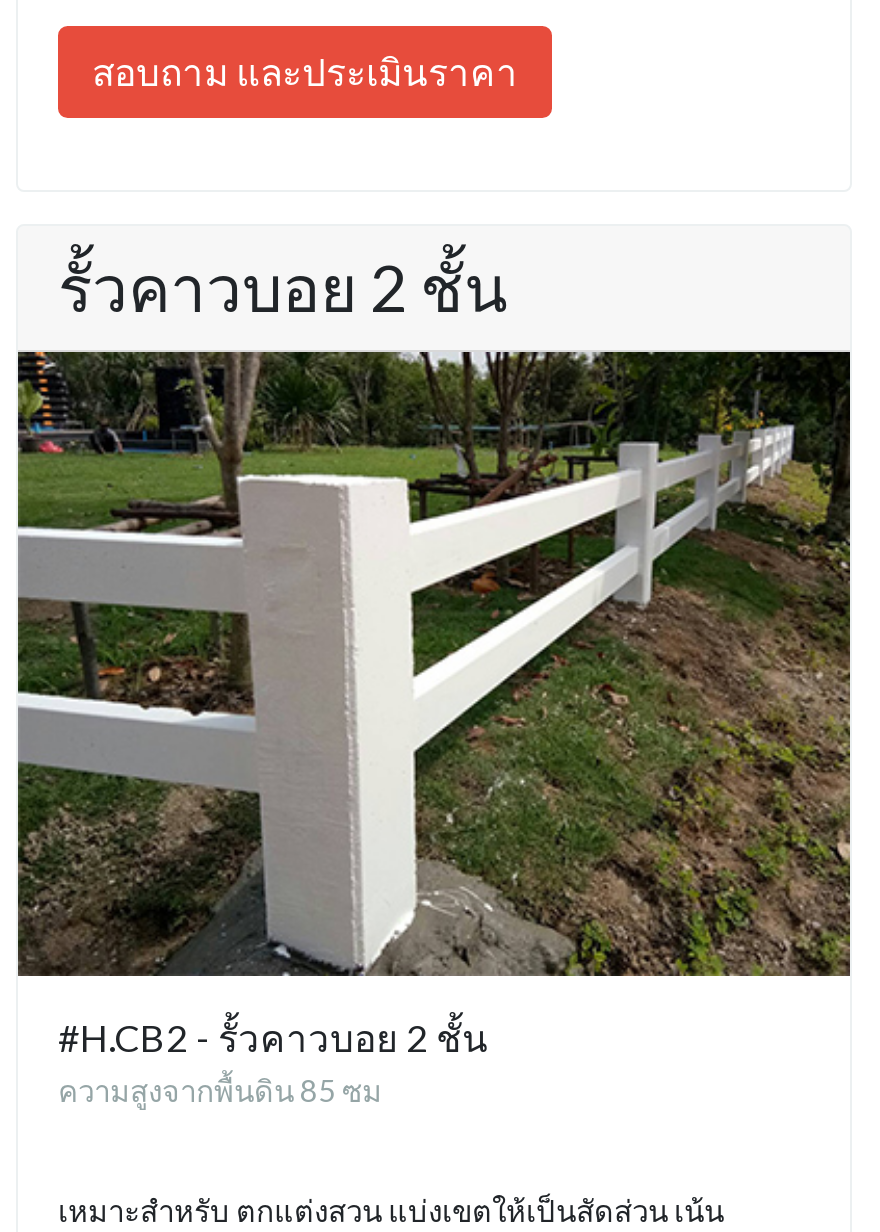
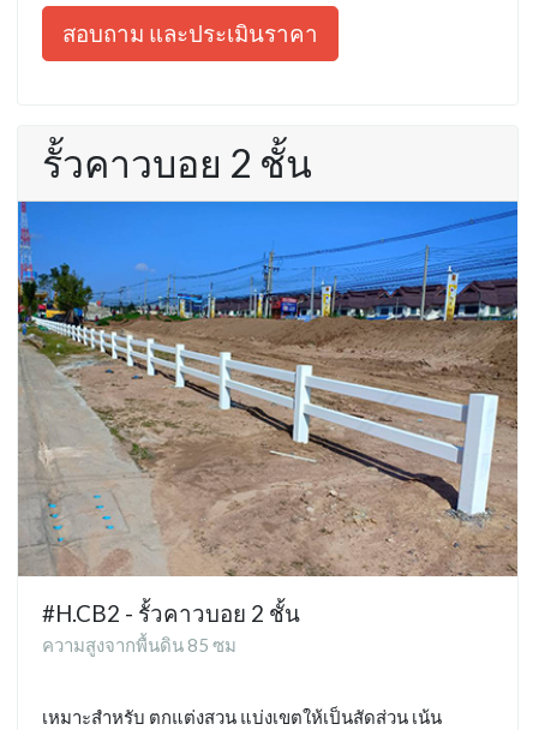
- [image]
+ [image]
